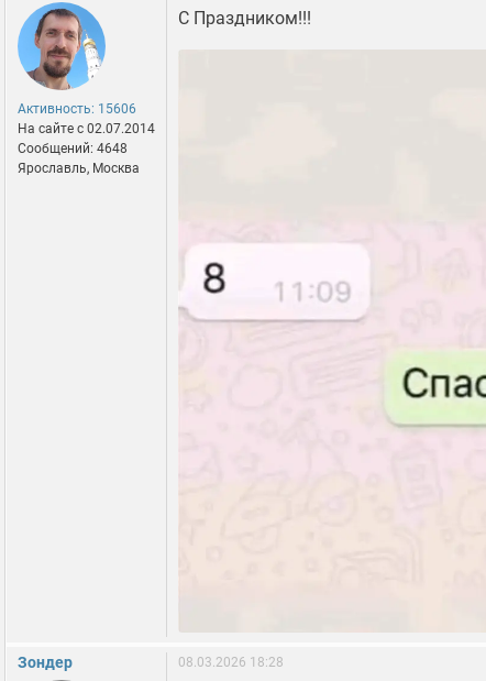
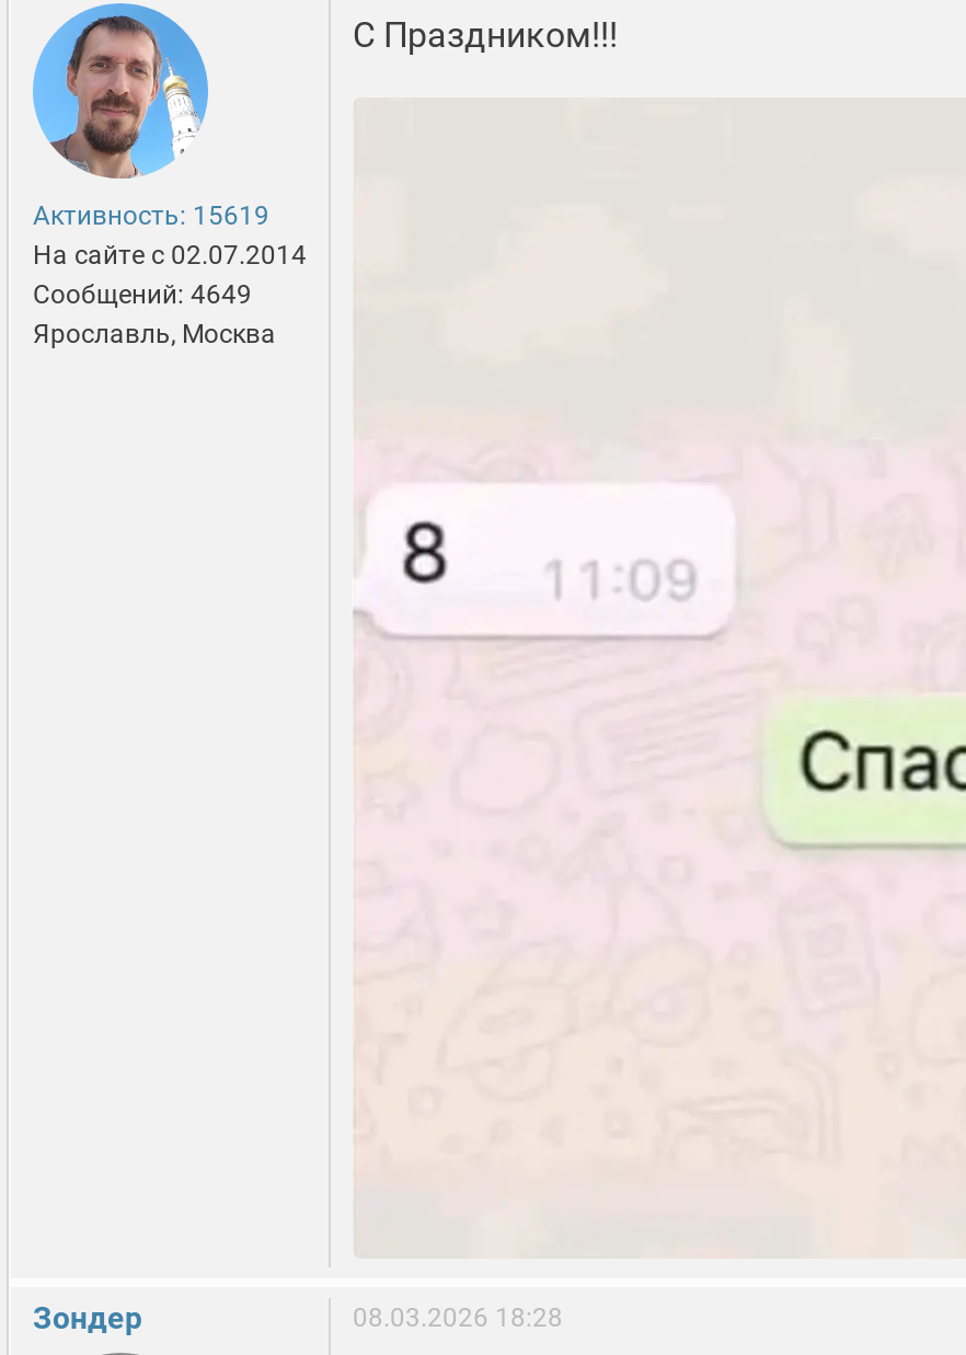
- Активность: 15606
+ Активность: 15619

- Сообщений: 4648
+ Сообщений: 4649
